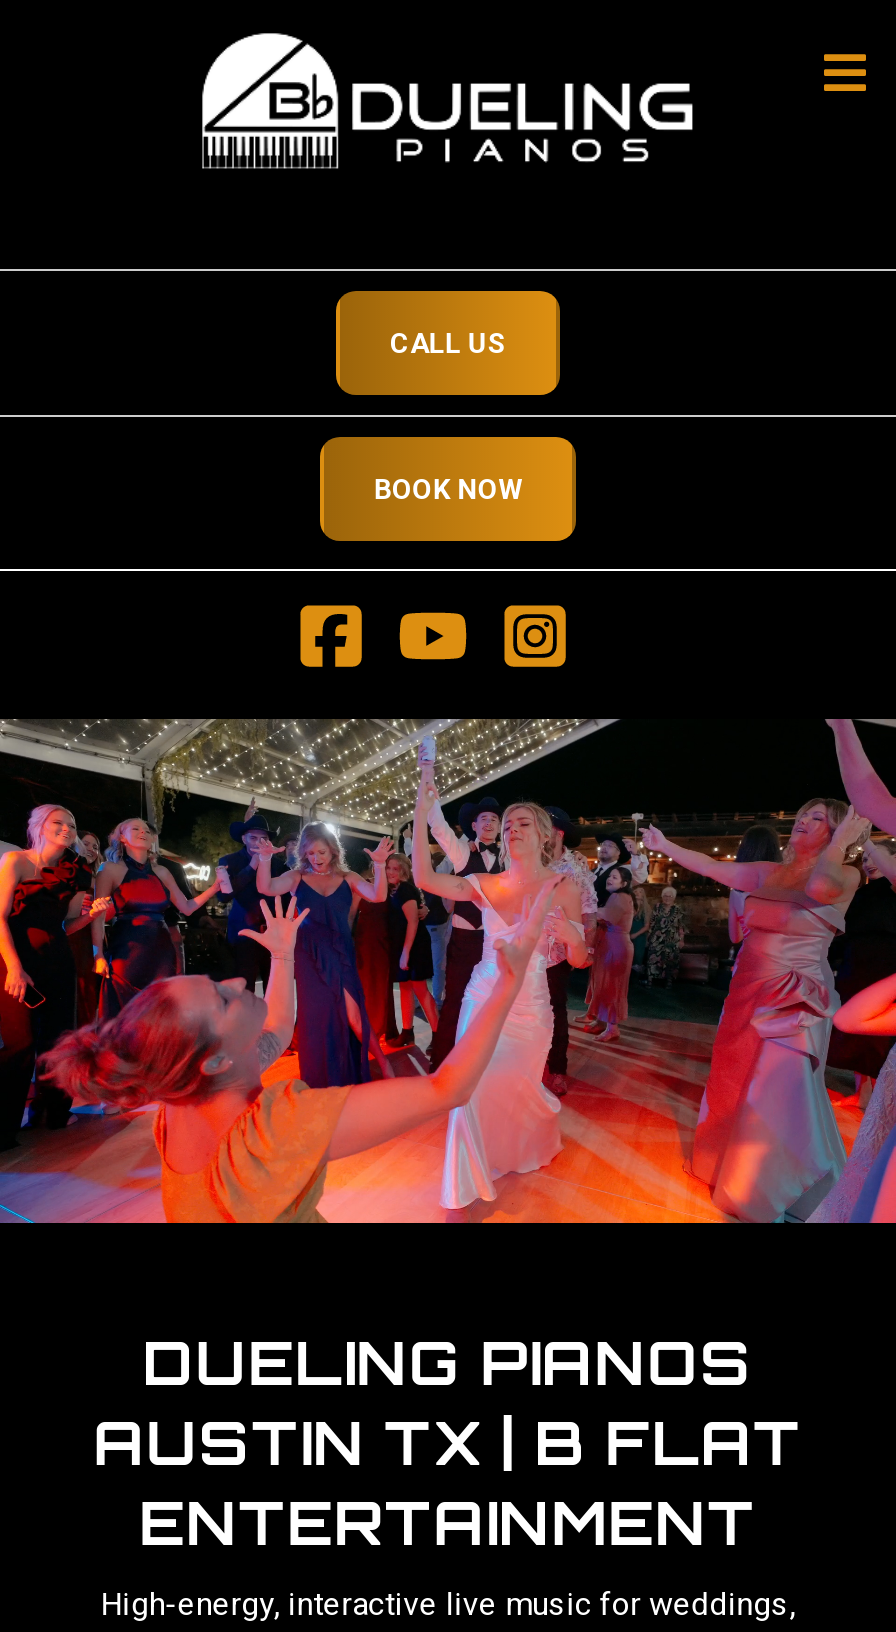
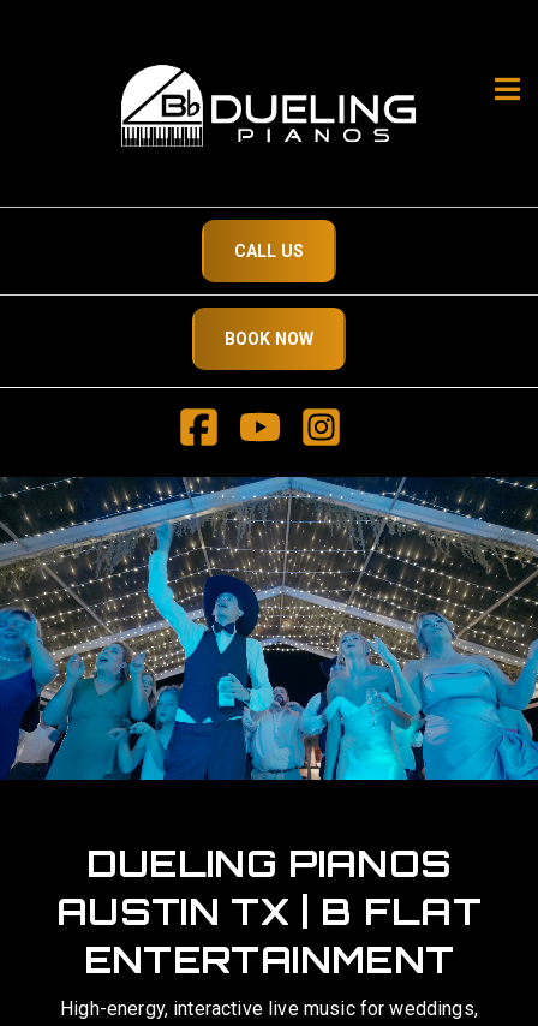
- [image]
+ [image]
